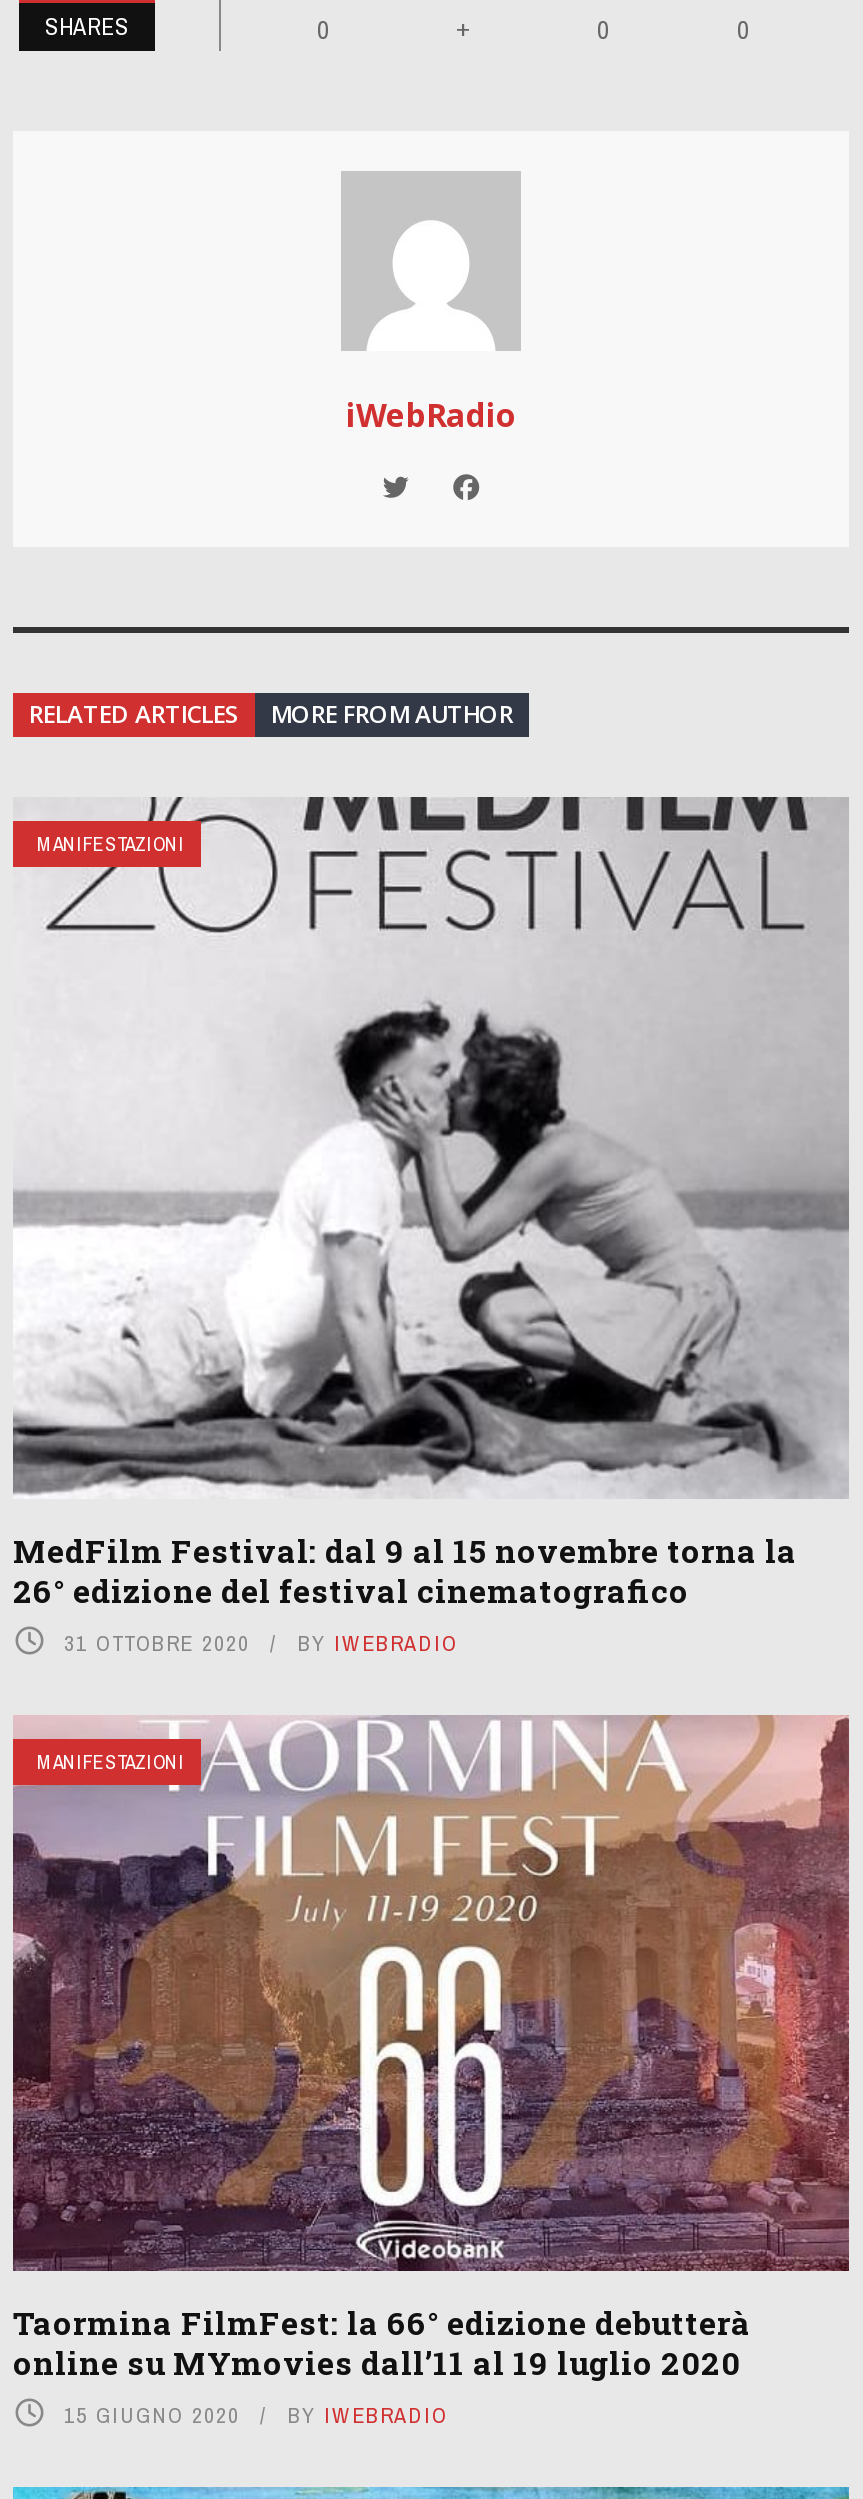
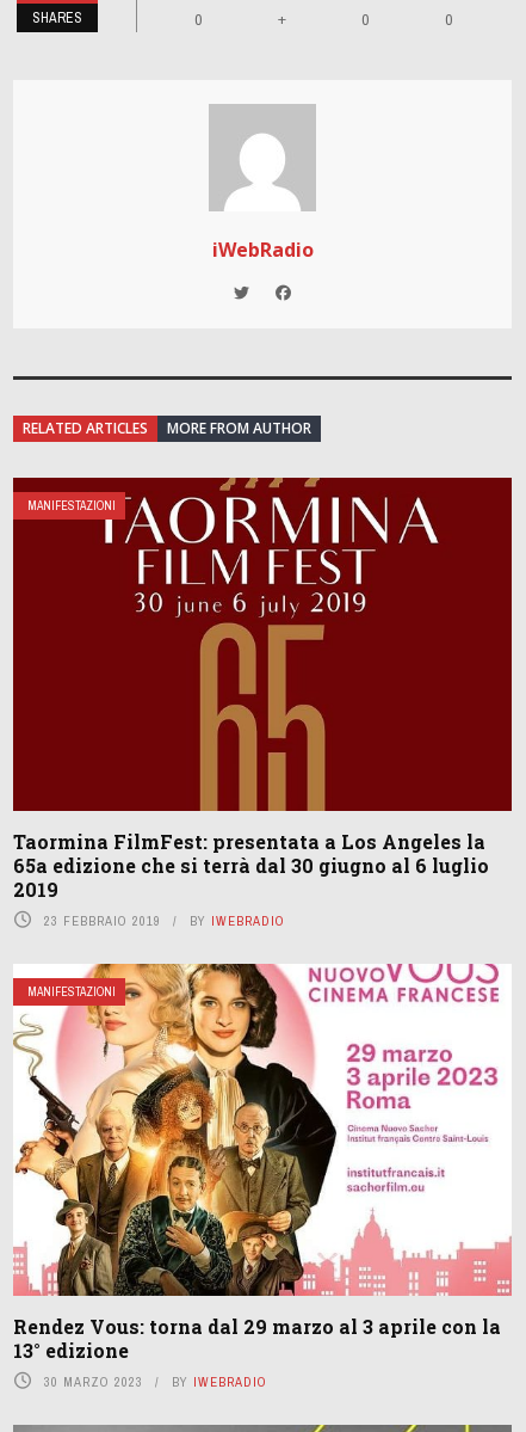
- [image]
- MedFilm Festival: dal 9 al 15 novembre torna la
- 26° edizione del festival cinematografico
- 31 OTTOBRE 2020
+ [image]
+ Taormina FilmFest: presentata a Los Angeles la
+ 65a edizione che si terrà dal 30 giugno al 6 luglio
+ 2019
+ 23 FEBBRAIO 2019

- [image]
- Taormina FilmFest: la 66° edizione debutterà
- online su MYmovies dall’11 al 19 luglio 2020
- 15 GIUGNO 2020
+ [image]
+ Rendez Vous: torna dal 29 marzo al 3 aprile con la
+ 13° edizione
+ 30 MARZO 2023
